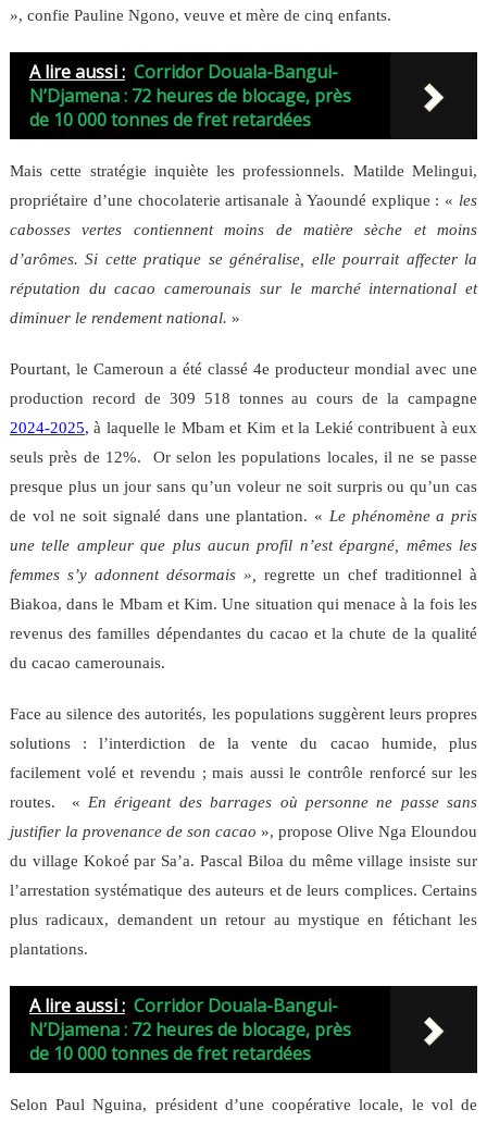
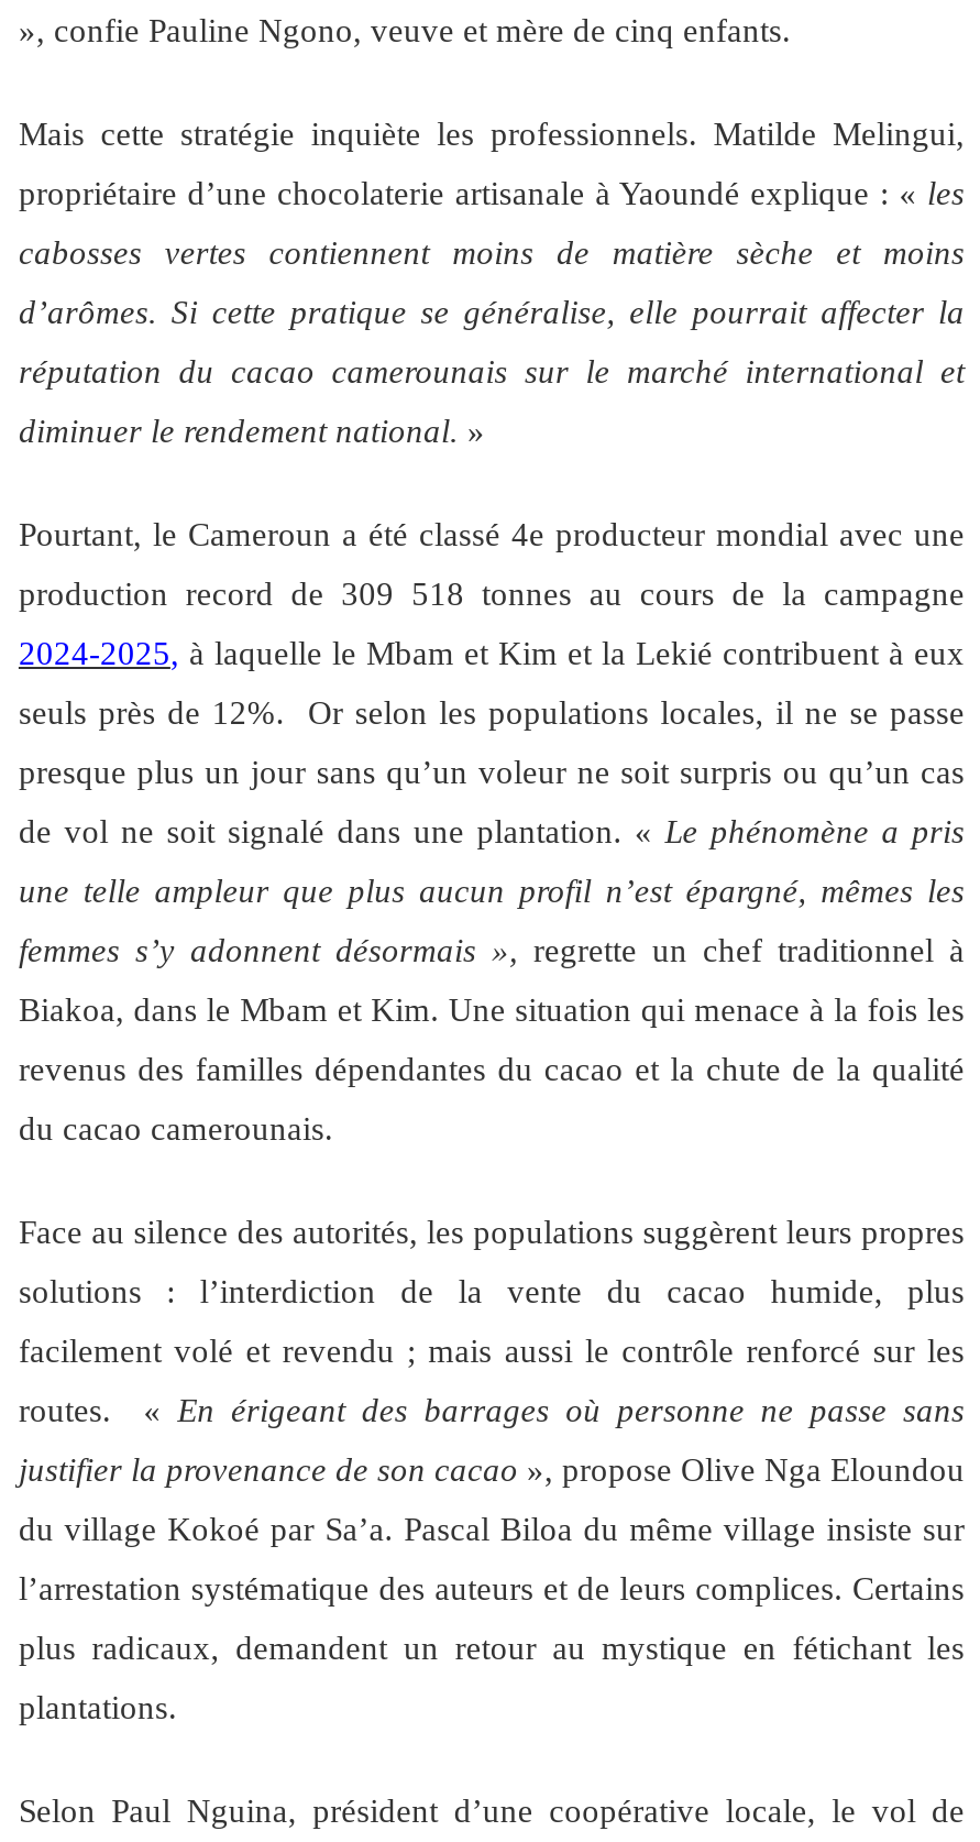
- [image]
- A lire aussi : Corridor Douala-Bangui-
- N’Djamena : 72 heures de blocage, près
- de 10 000 tonnes de fret retardées

- [image]
- A lire aussi : Corridor Douala-Bangui-
- N’Djamena : 72 heures de blocage, près
- de 10 000 tonnes de fret retardées
